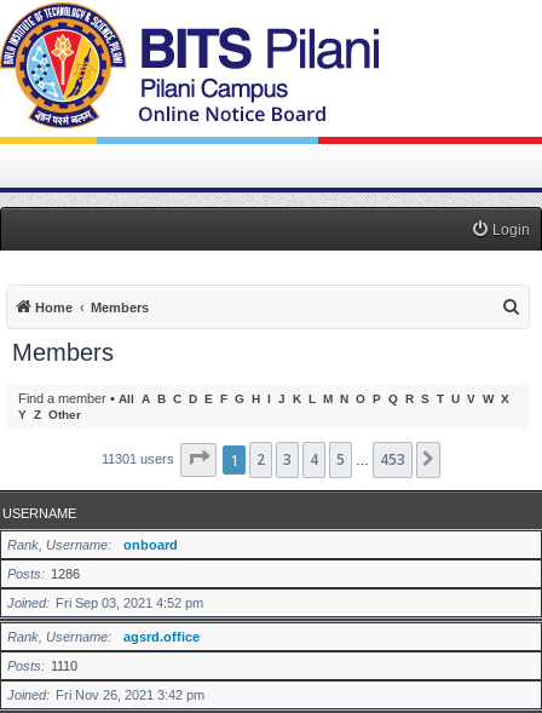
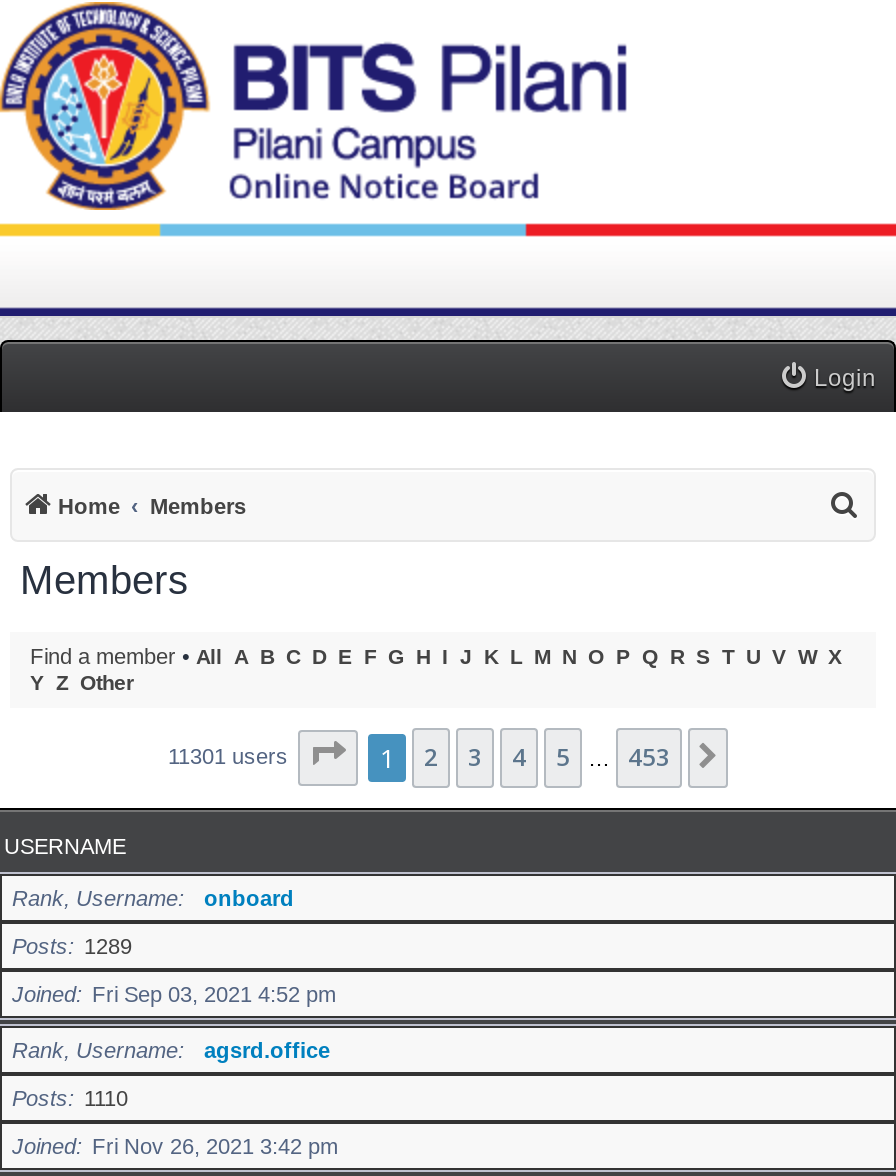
- Posts 1286
+ Posts 1289
